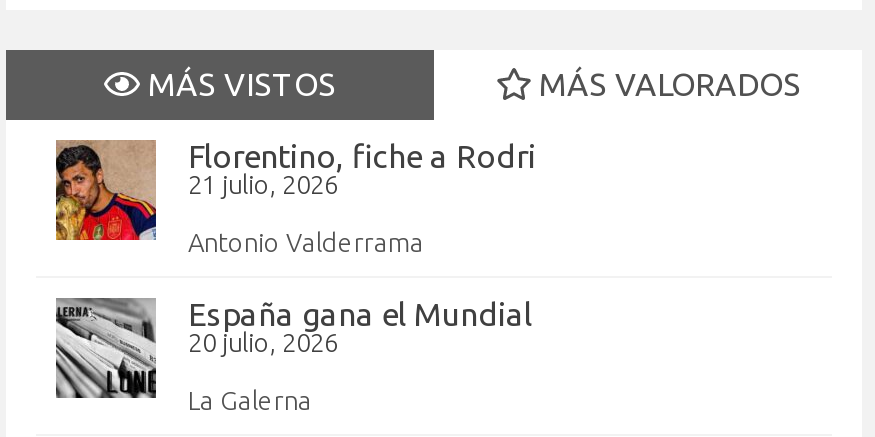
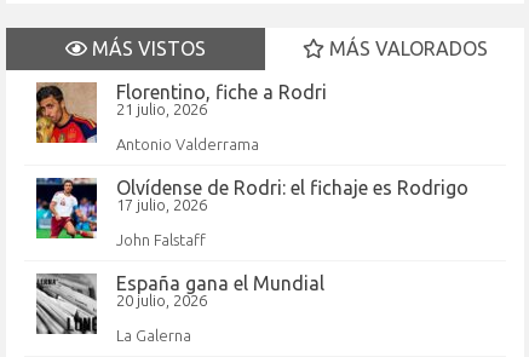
+ [image]
+ Olvídense de Rodri: el fichaje es Rodrigo
+ 17 julio, 2026
+ John Falstaff
